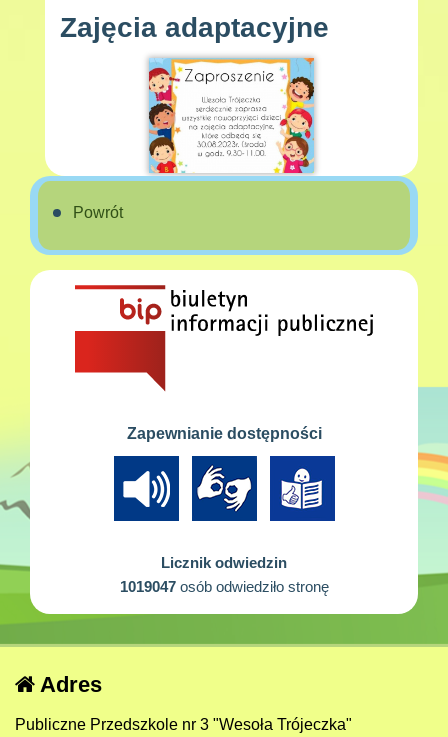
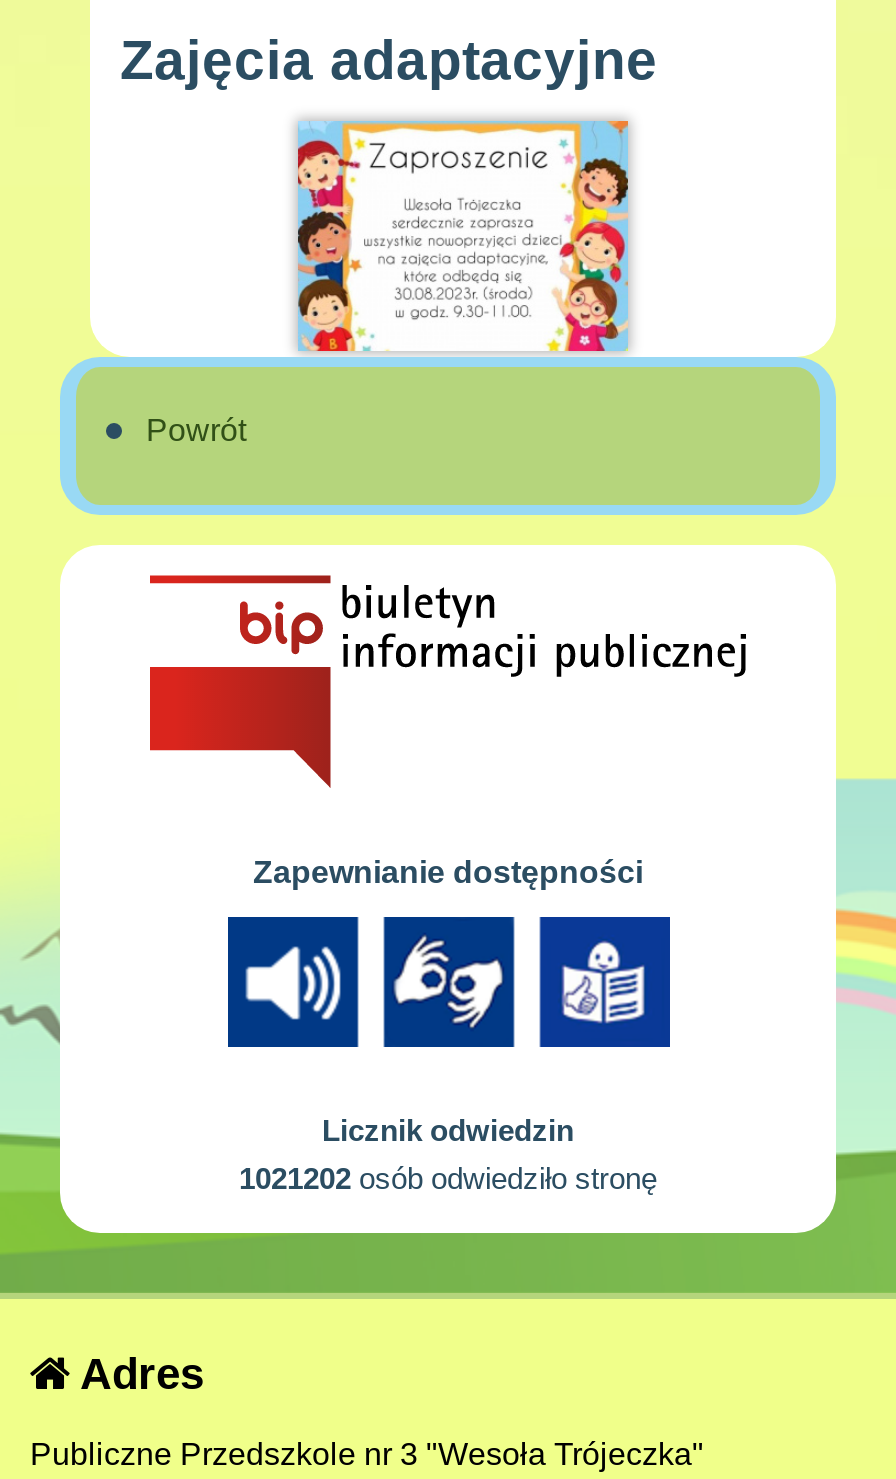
- 1019047 osób odwiedziło stronę
+ 1021202 osób odwiedziło stronę
